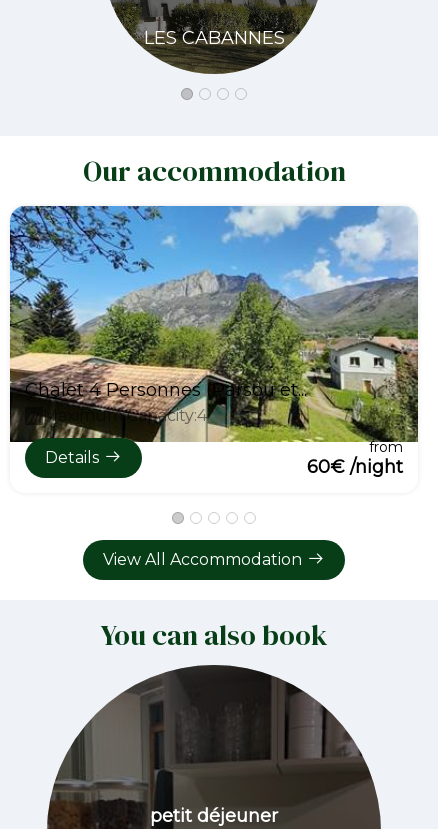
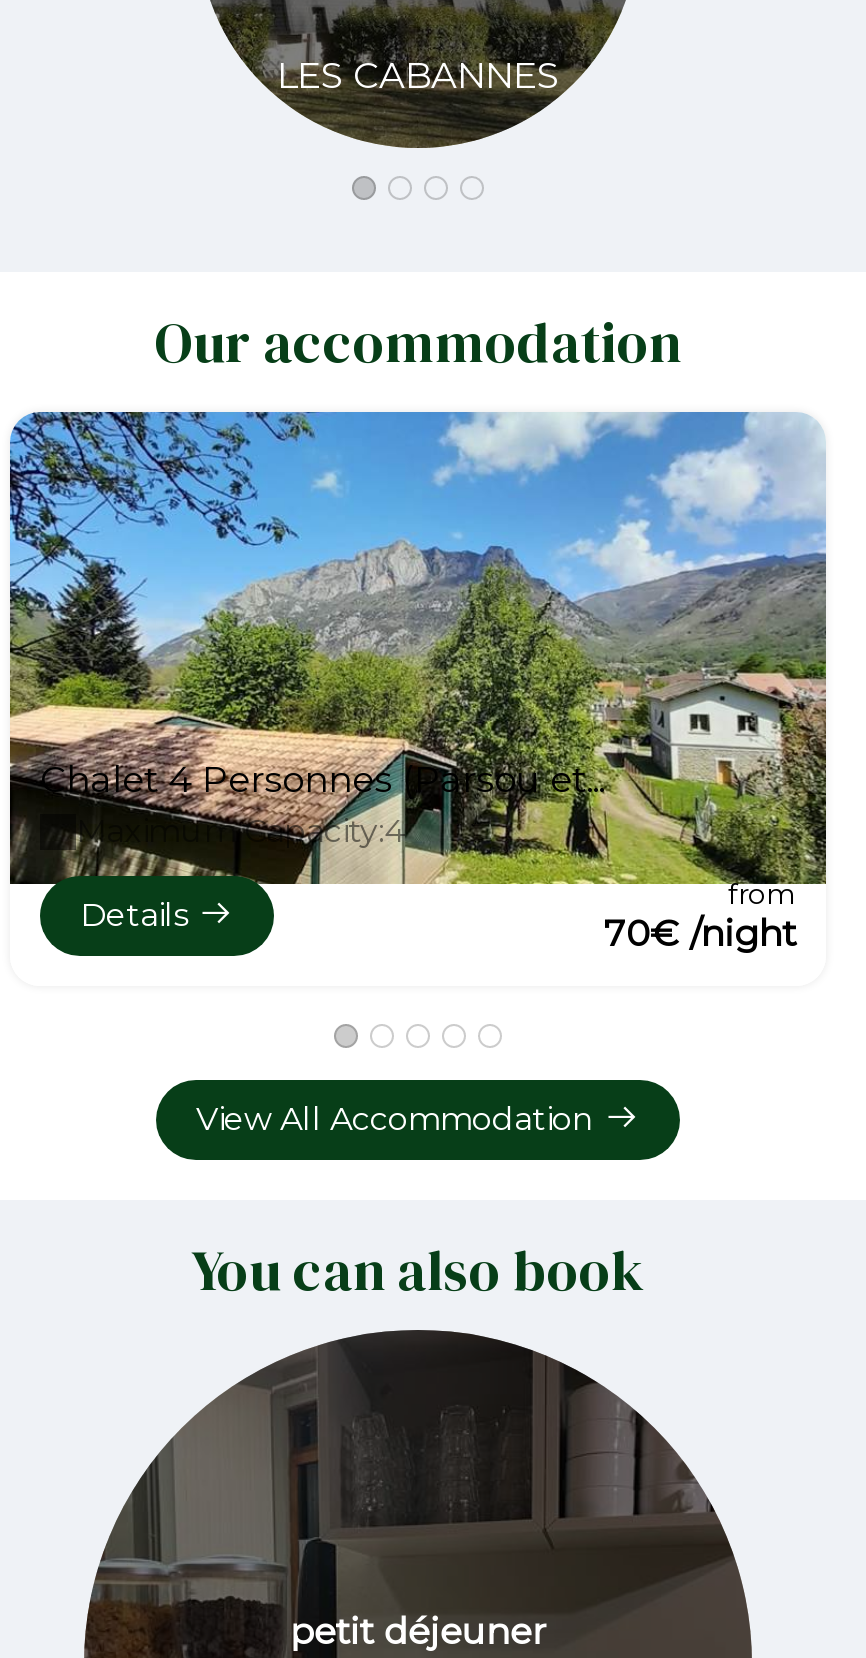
- 60€ /night
+ 70€ /night
